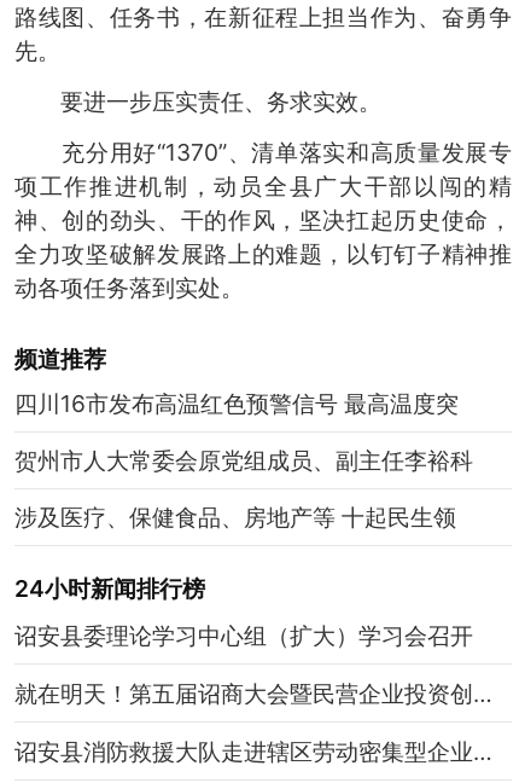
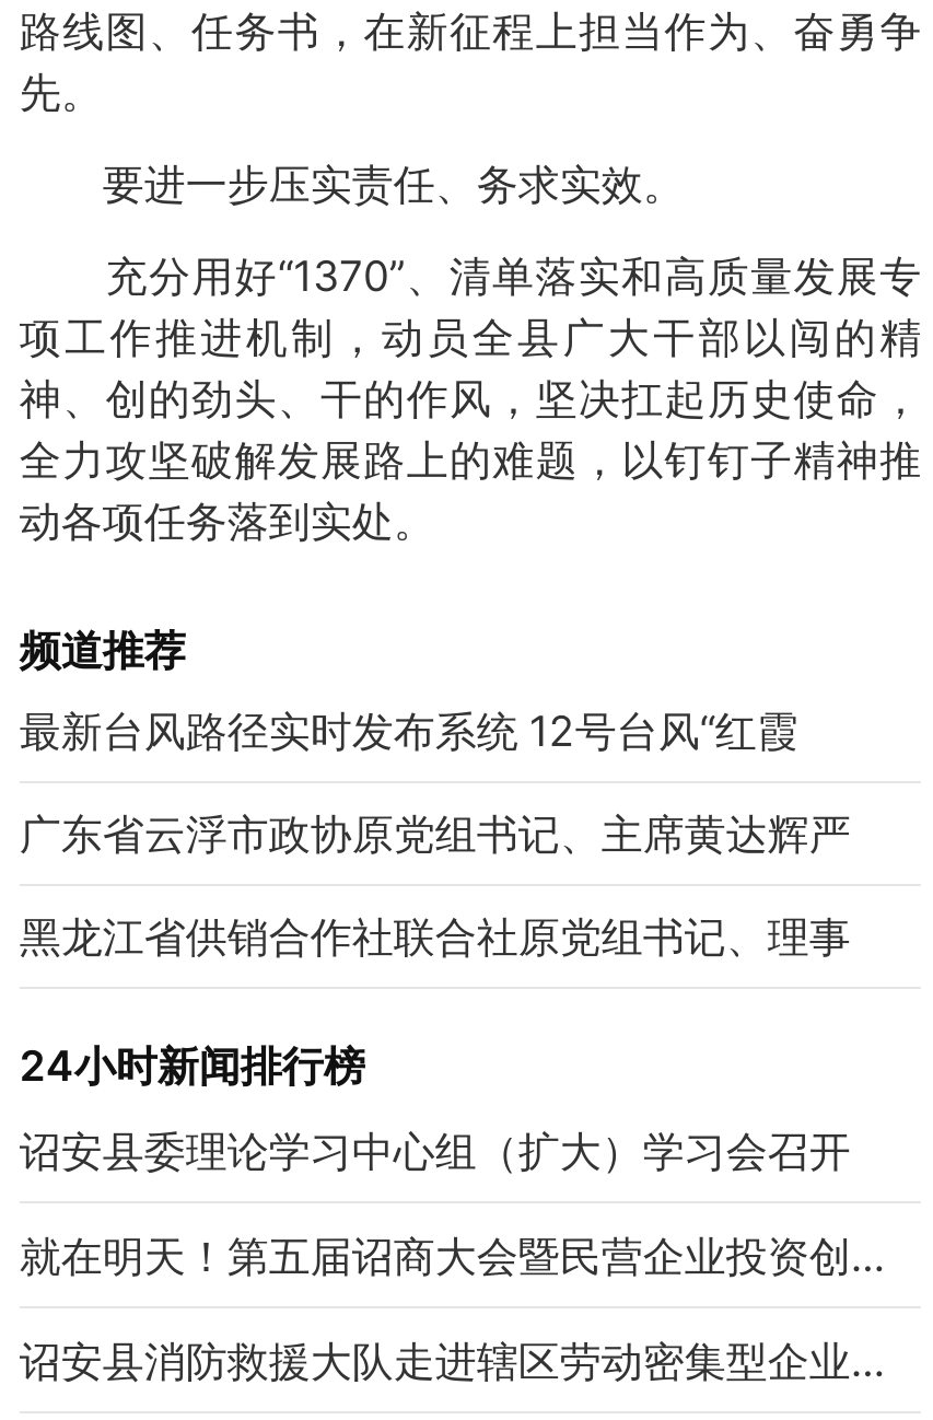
- 四川16市发布高温红色预警信号 最高温度突
+ 最新台风路径实时发布系统 12号台风“红霞

- 贺州市人大常委会原党组成员、副主任李裕科
+ 广东省云浮市政协原党组书记、主席黄达辉严

- 涉及医疗、保健食品、房地产等 十起民生领
+ 黑龙江省供销合作社联合社原党组书记、理事
